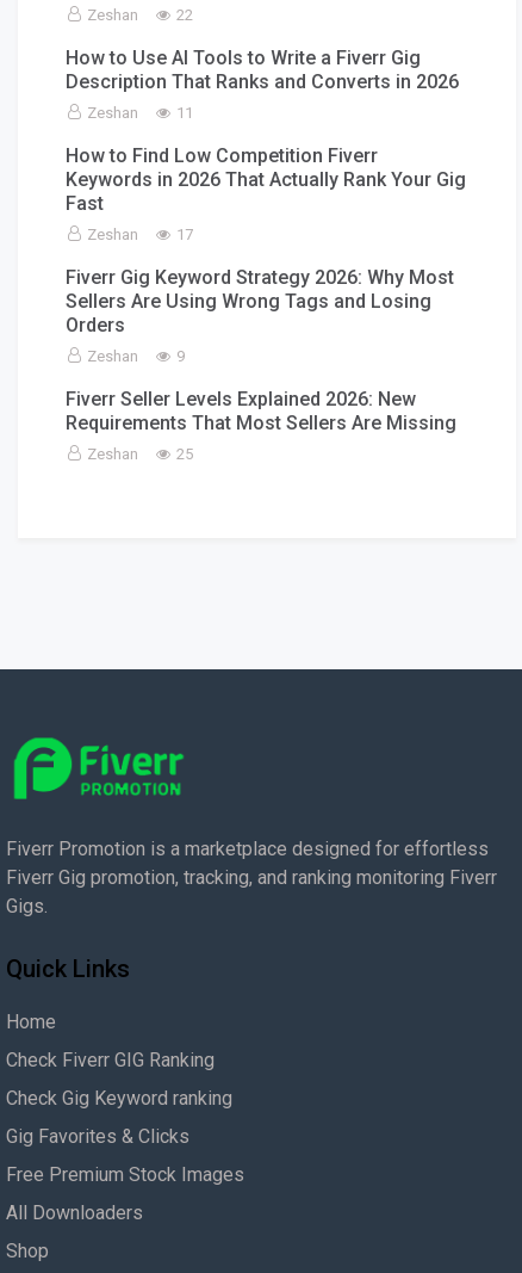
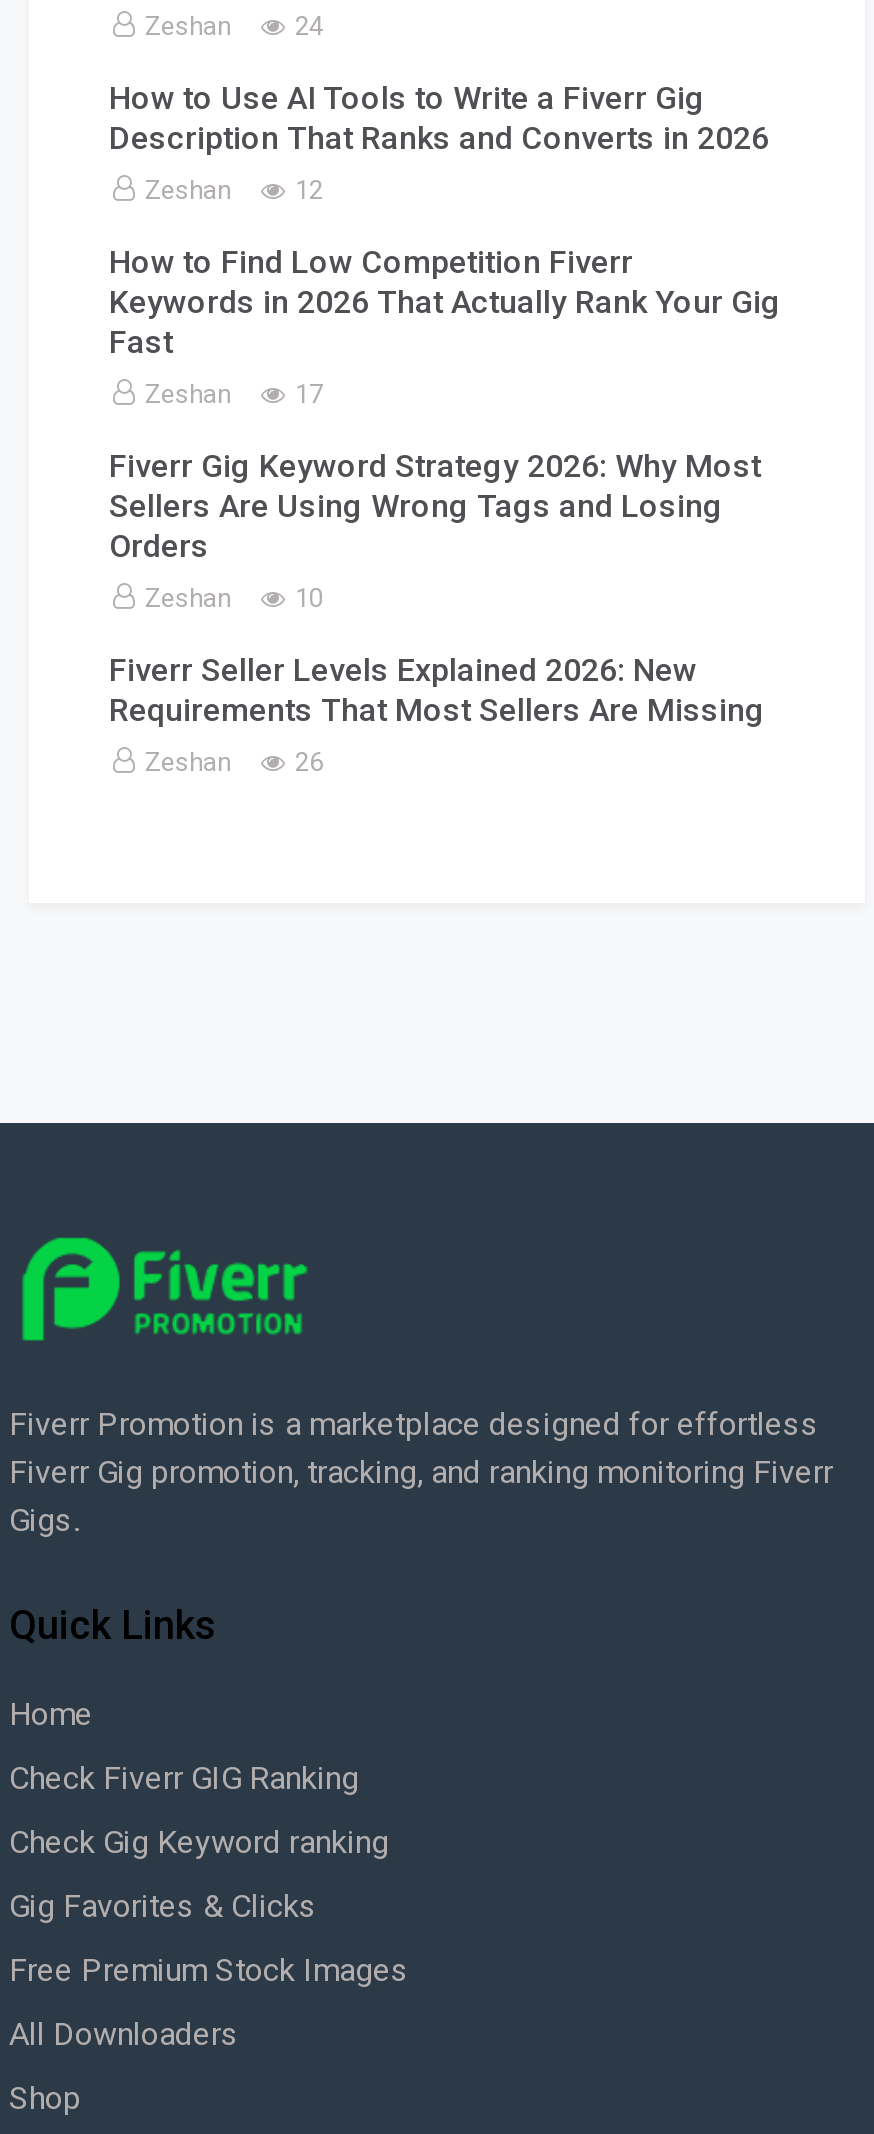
- 22
+ 24

- 11
+ 12

- 9
+ 10

- 25
+ 26
